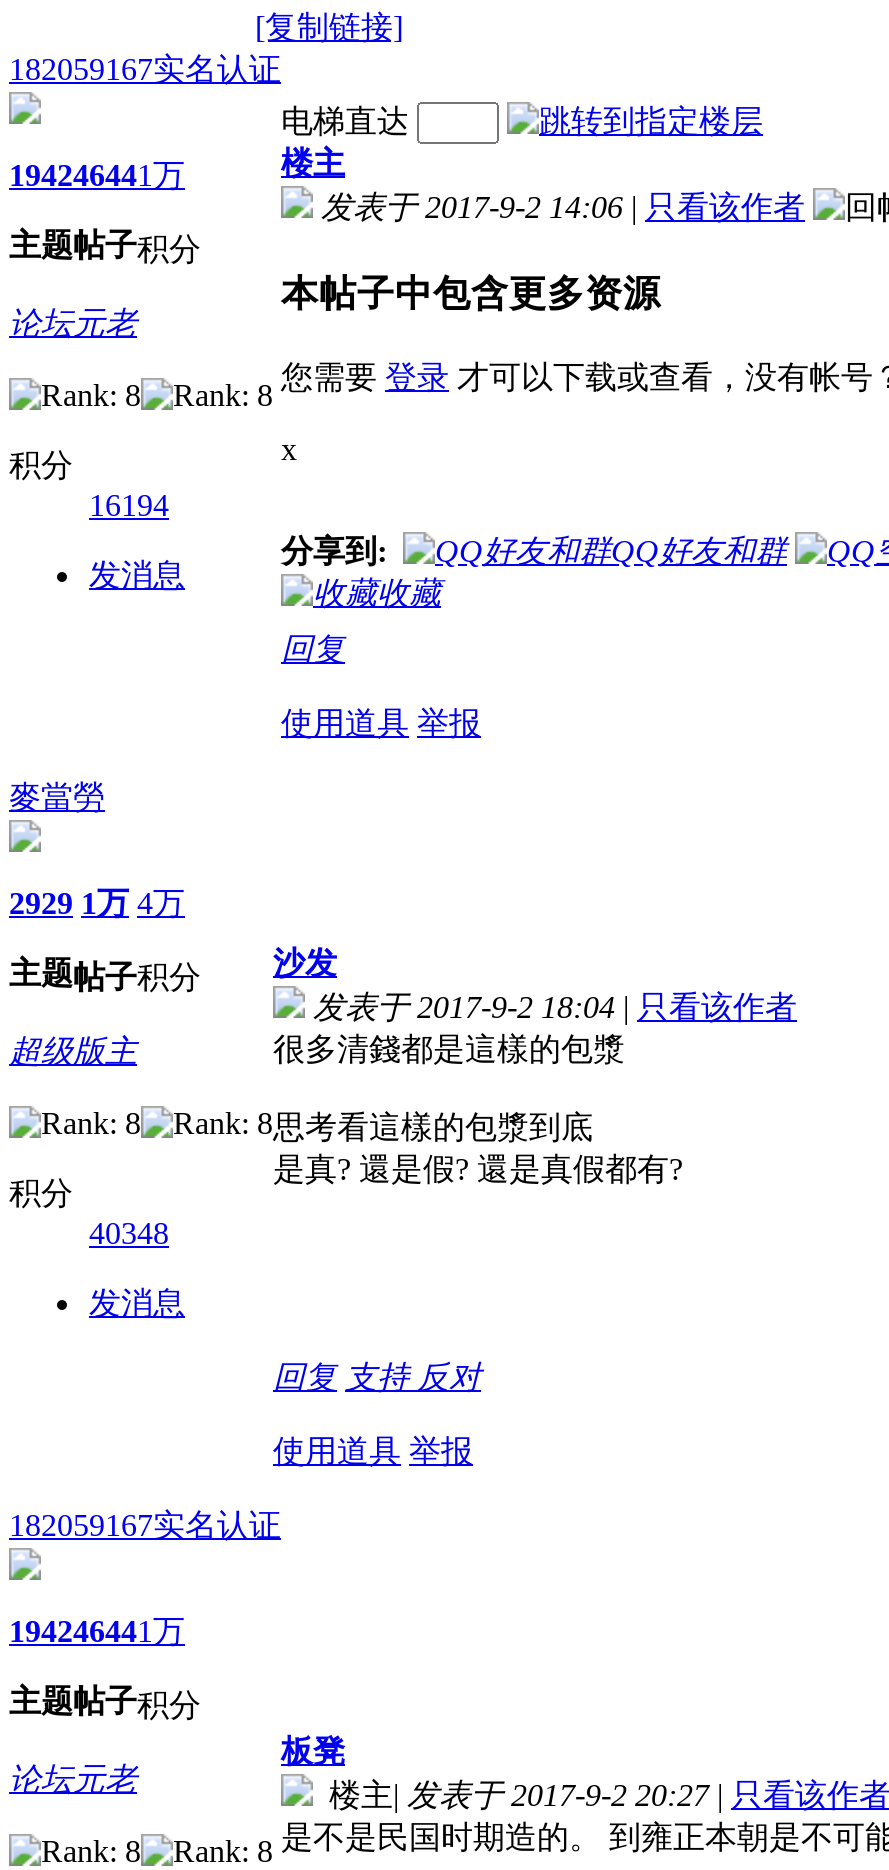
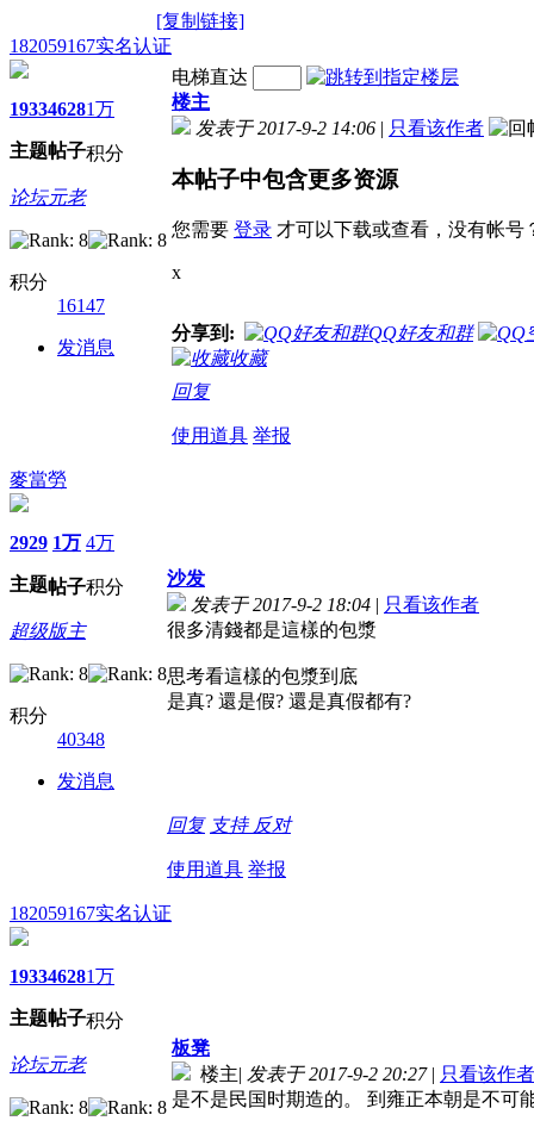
- 1942
+ 1933

- 4644
+ 4628

- 16194
+ 16147

- 1942
+ 1933

- 4644
+ 4628
